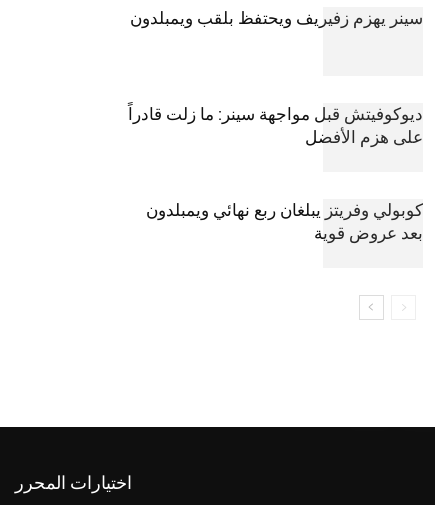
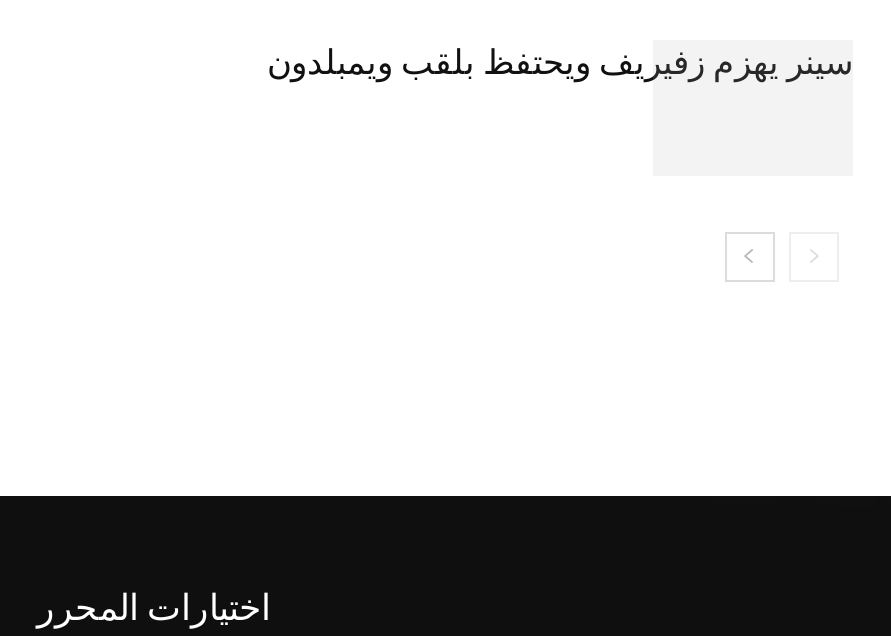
- ديوكوفيتش قبل مواجهة سينر: ما زلت قادراً
- على هزم الأفضل

- كوبولي وفريتز يبلغان ربع نهائي ويمبلدون
- بعد عروض قوية
